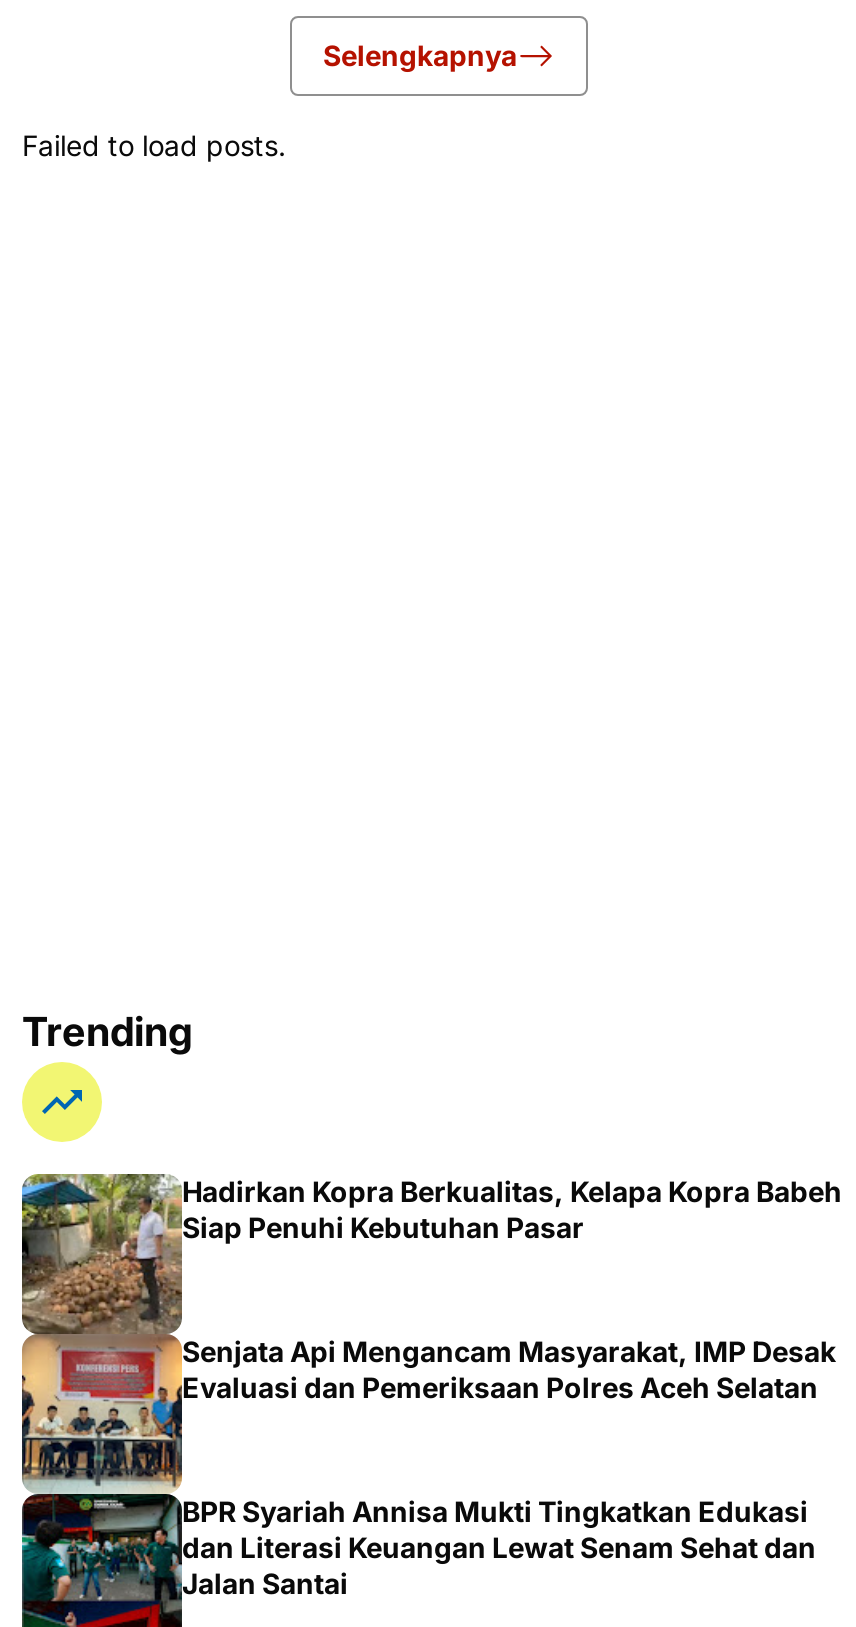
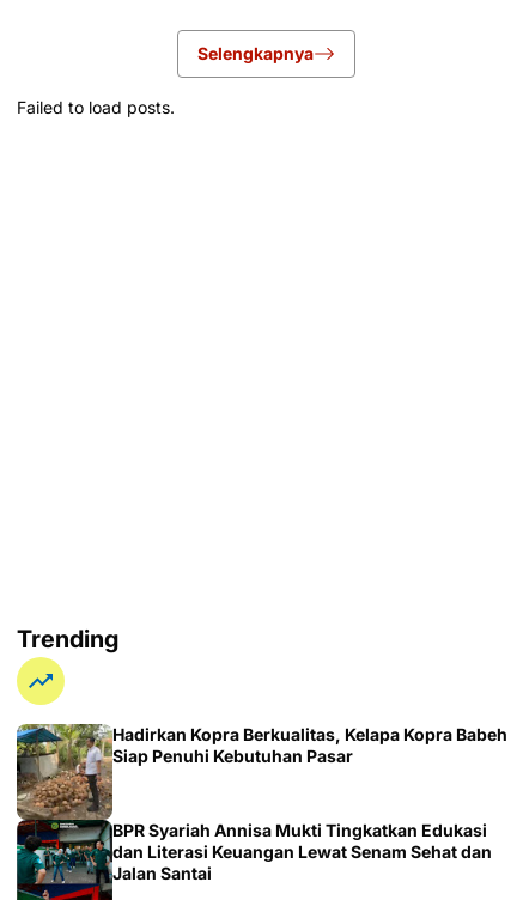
- [image]
- Senjata Api Mengancam Masyarakat, IMP Desak
- Evaluasi dan Pemeriksaan Polres Aceh Selatan
